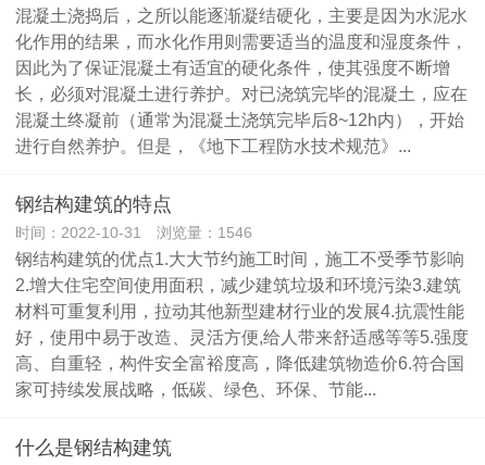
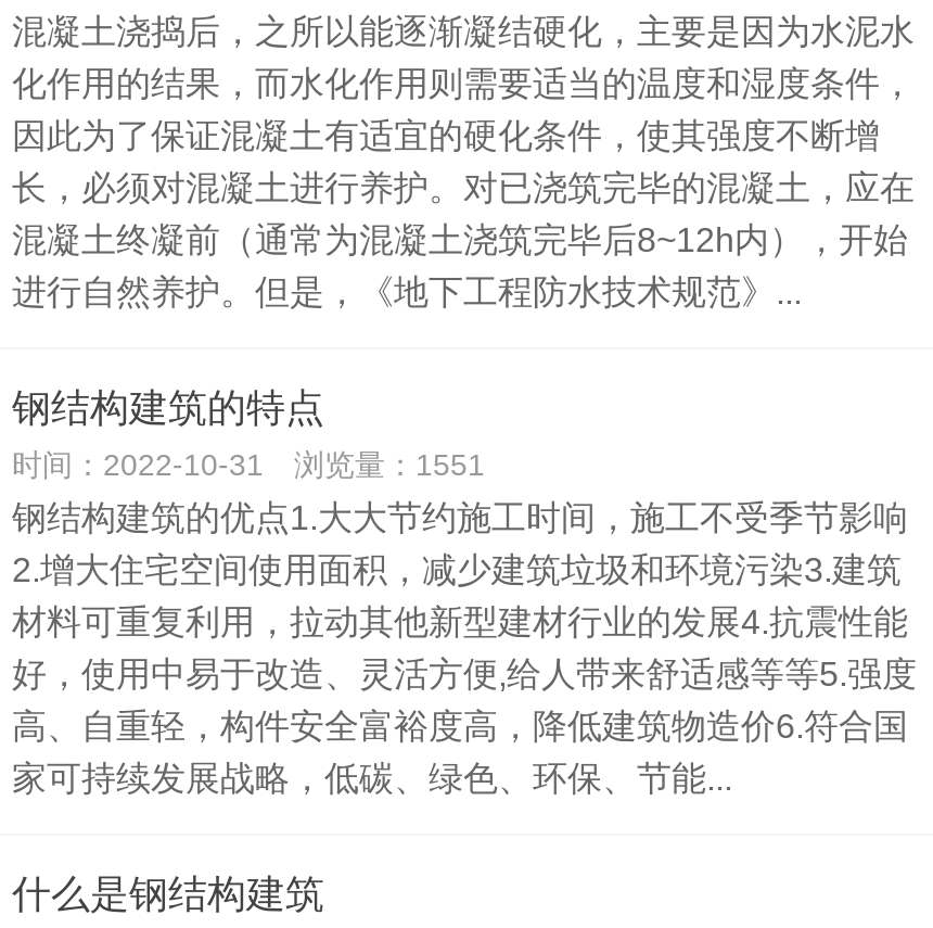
- 时间：2022-10-31 浏览量：1546
+ 时间：2022-10-31 浏览量：1551
